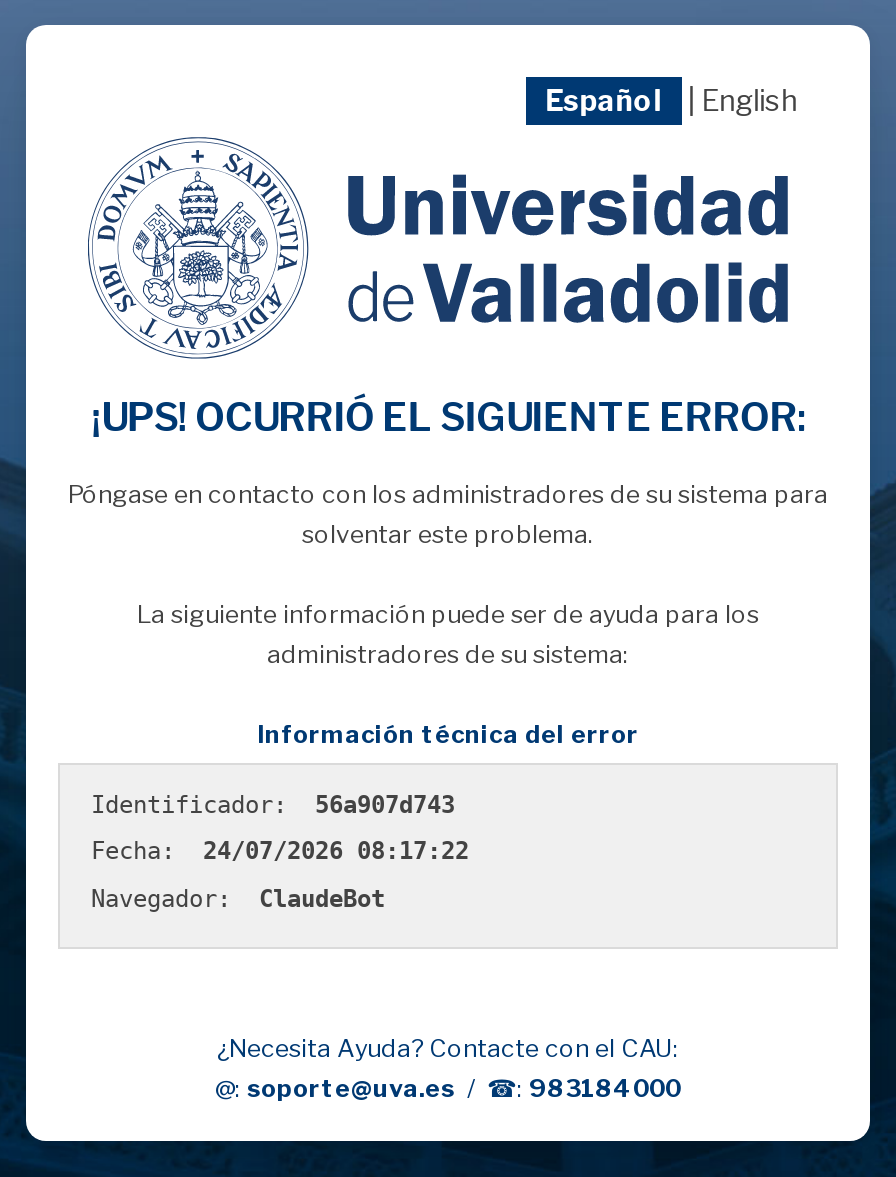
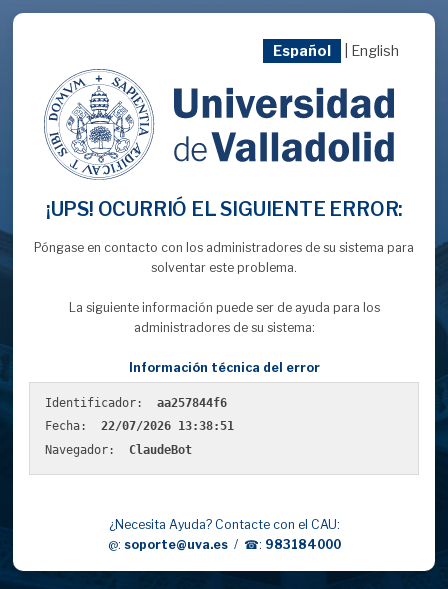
- Identificador: 56a907d743
+ Identificador: aa257844f6

- Fecha: 24/07/2026 08:17:22
+ Fecha: 22/07/2026 13:38:51
